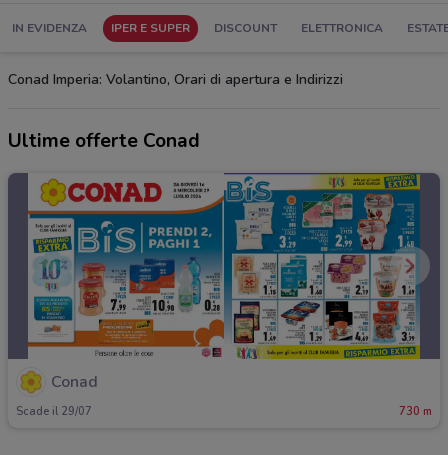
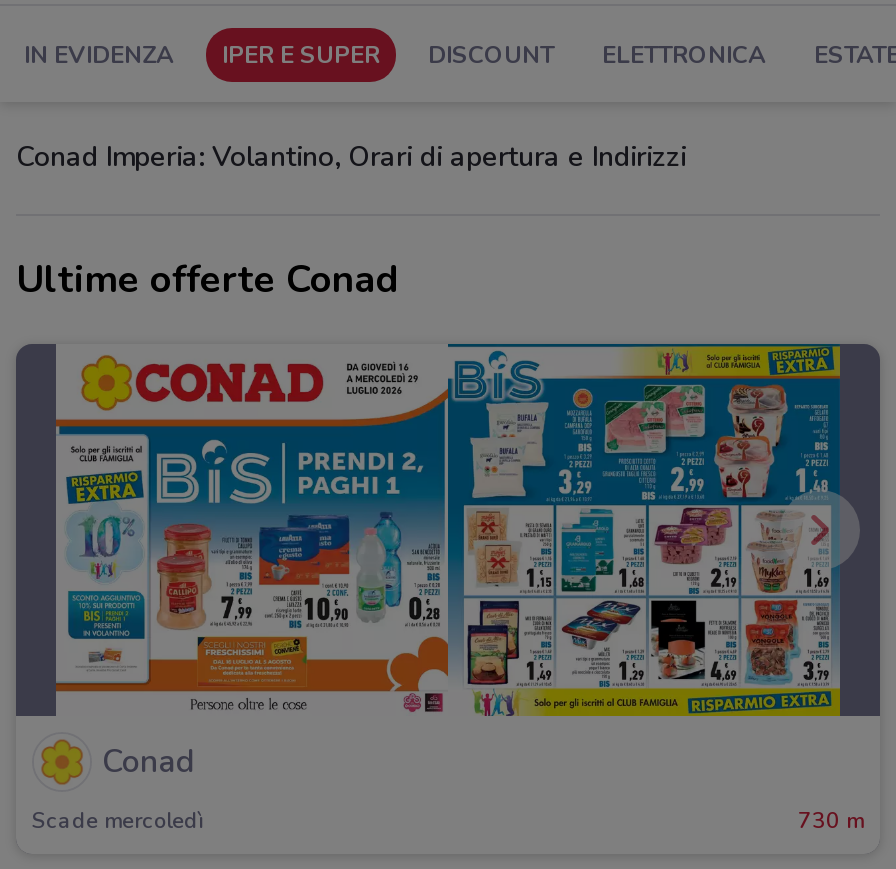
- Scade il 29/07
+ Scade mercoledì
